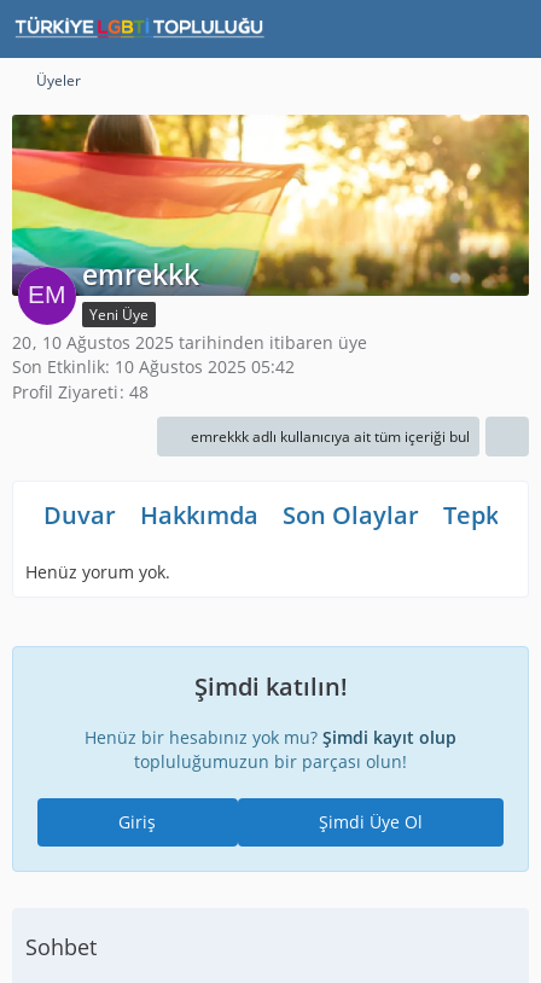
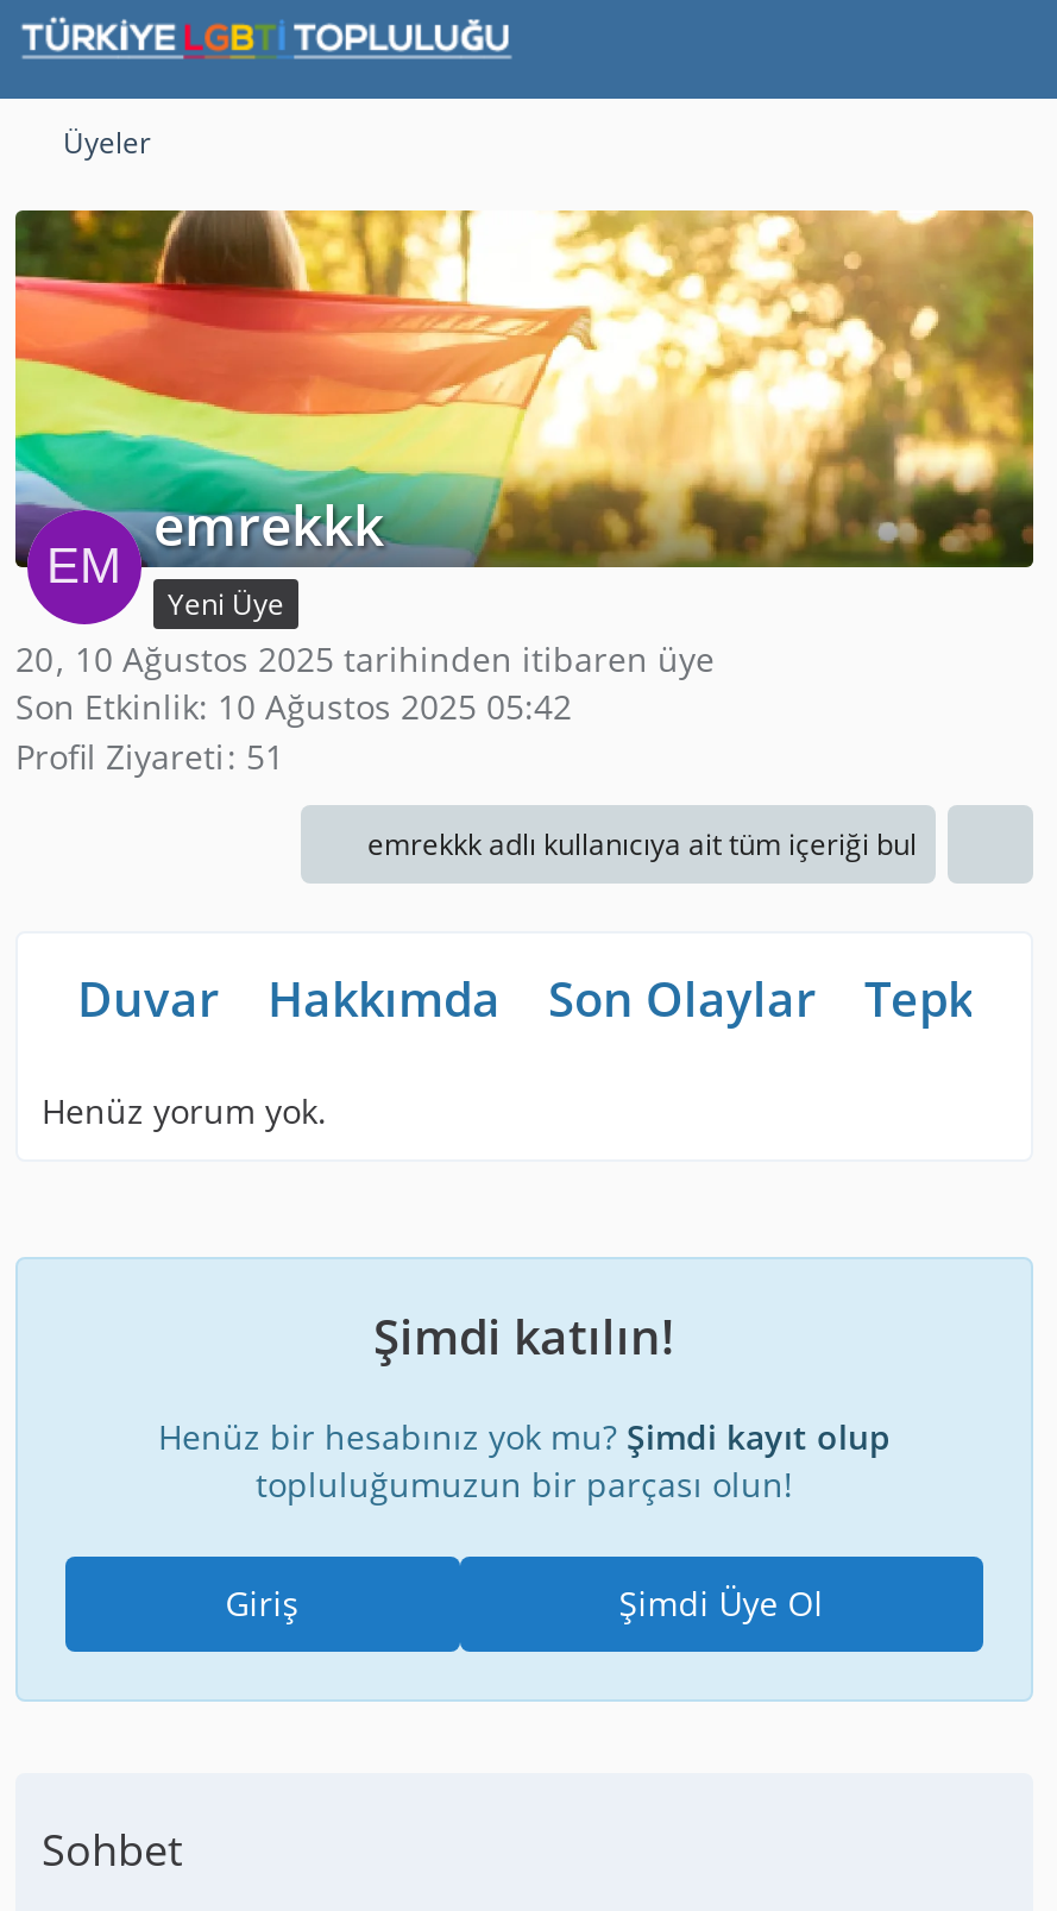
- Profil Ziyareti 48
+ Profil Ziyareti 51
